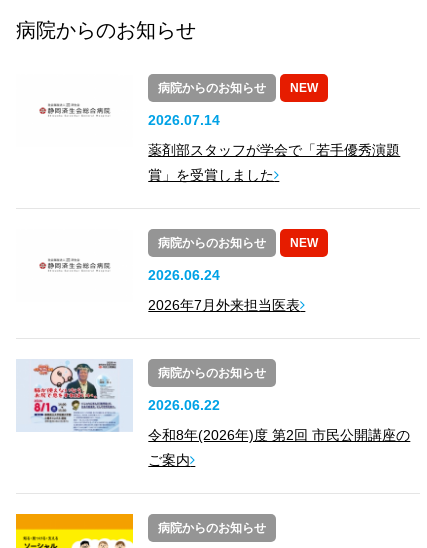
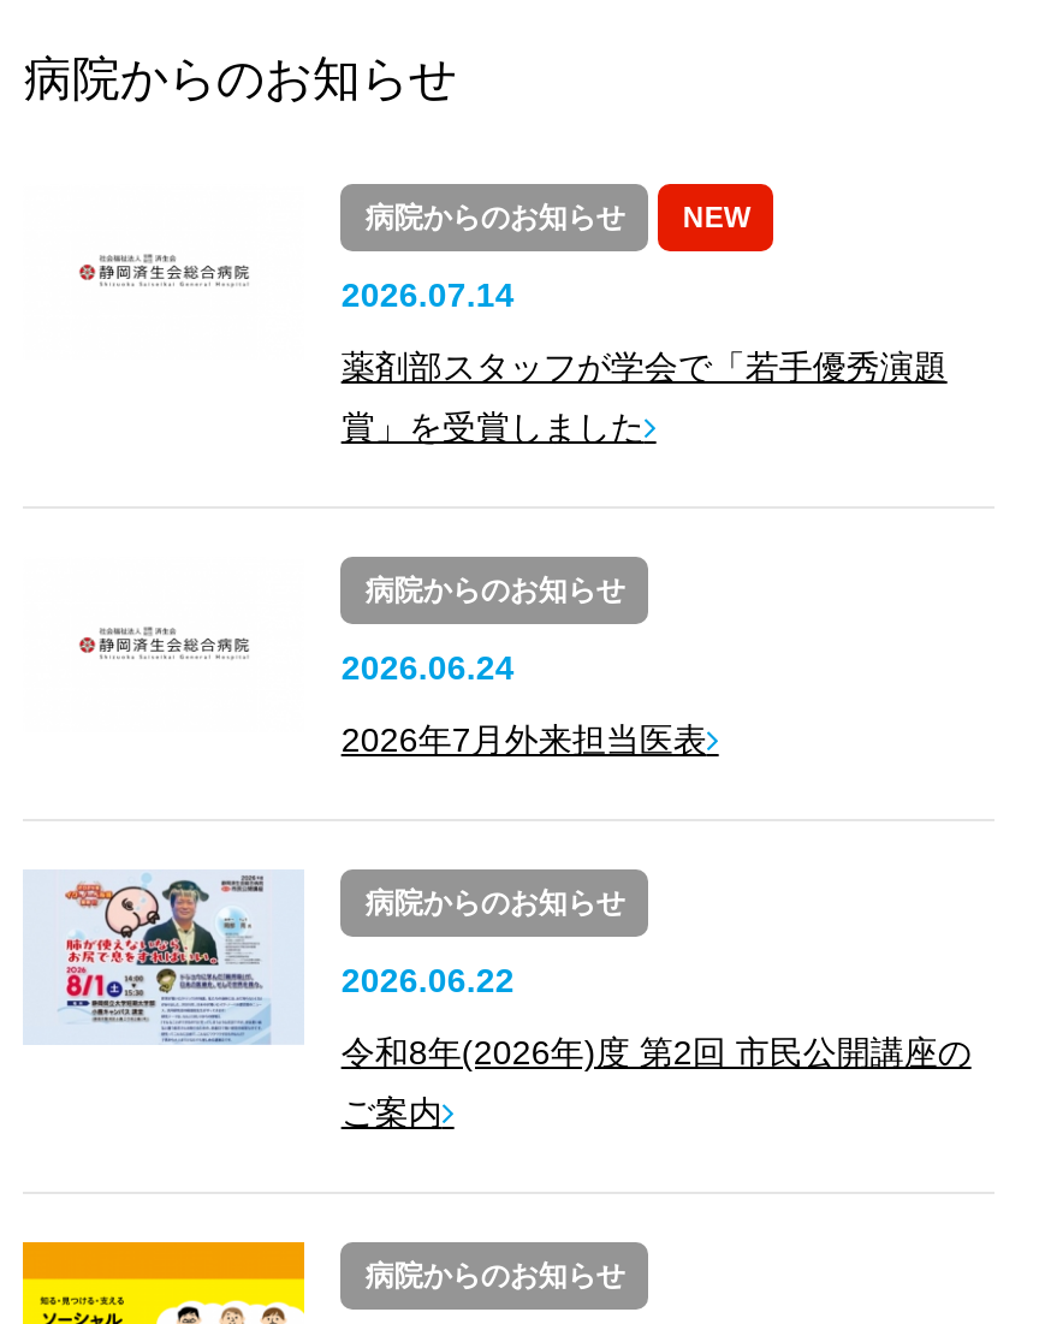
- NEW
